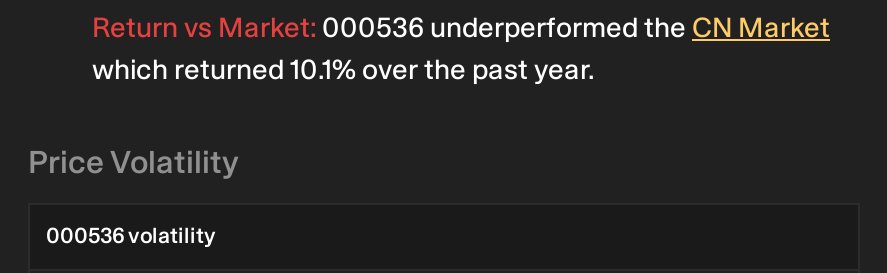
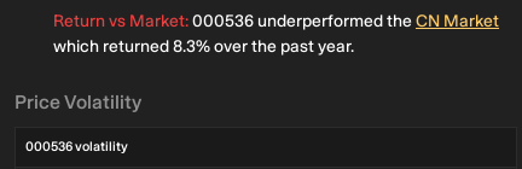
- which returned 10.1% over the past year.
+ which returned 8.3% over the past year.
